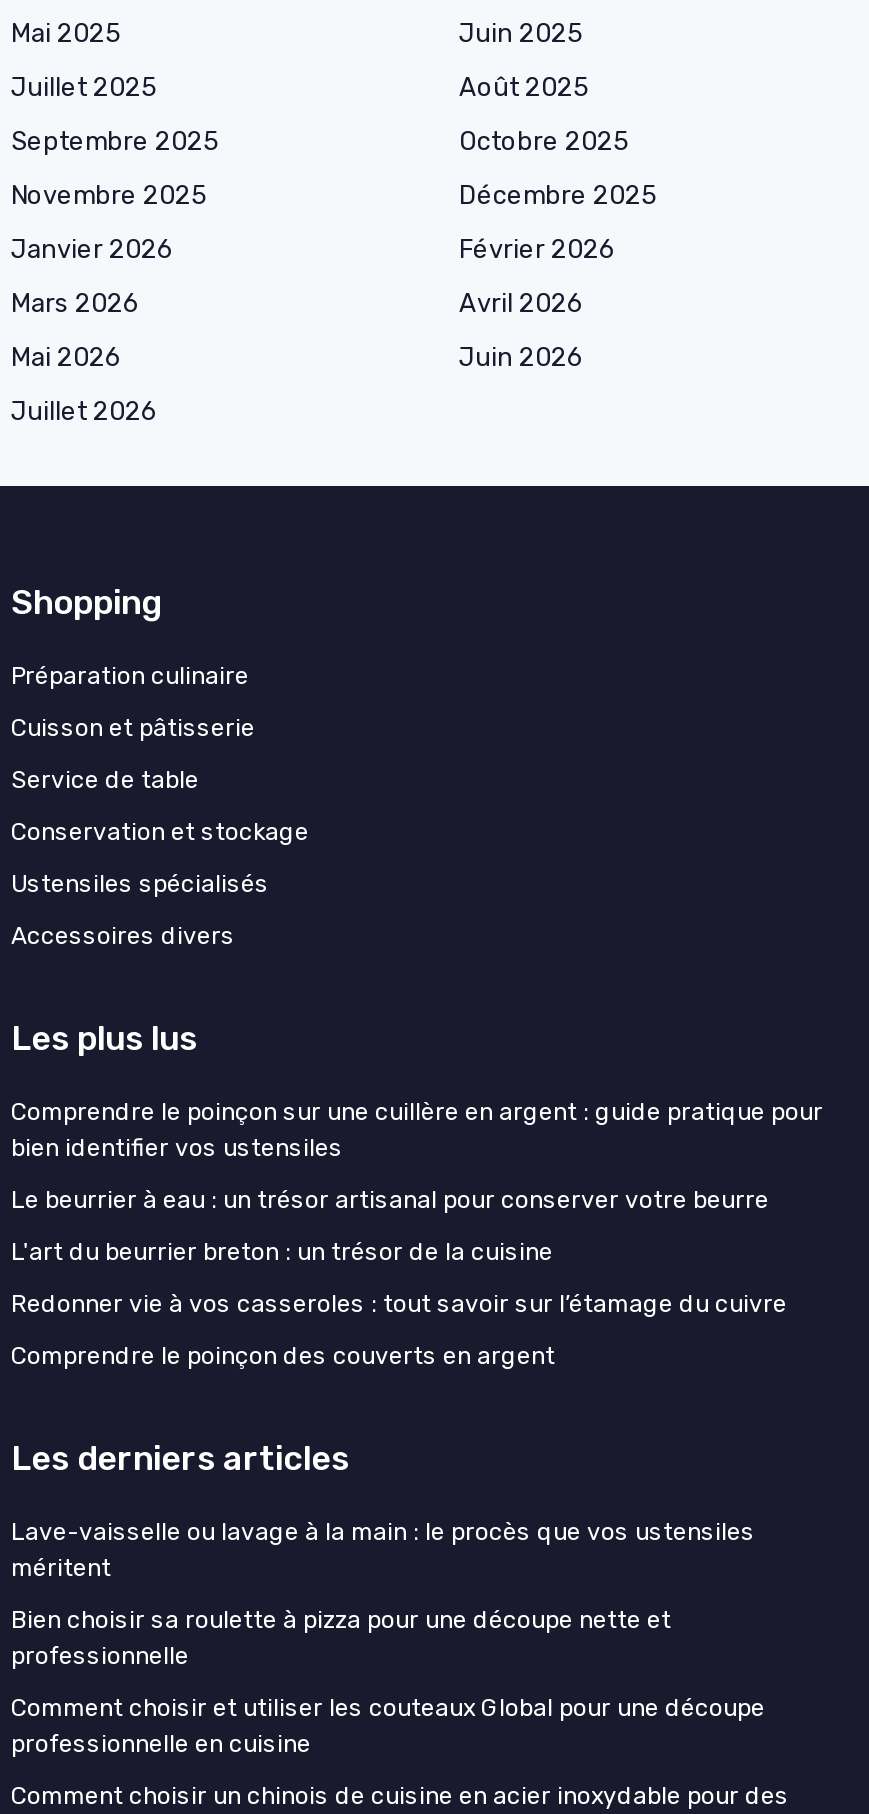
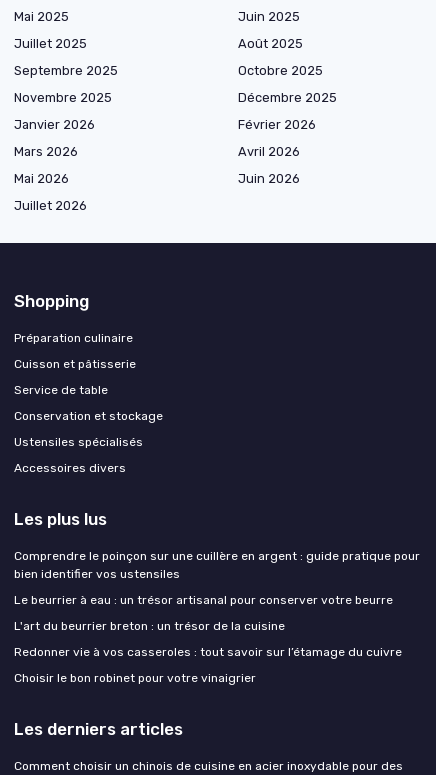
- Comprendre le poinçon des couverts en argent
+ Choisir le bon robinet pour votre vinaigrier

- Lave-vaisselle ou lavage à la main : le procès que vos ustensiles
- méritent
- Bien choisir sa roulette à pizza pour une découpe nette et
- professionnelle
- Comment choisir et utiliser les couteaux Global pour une découpe
- professionnelle en cuisine
